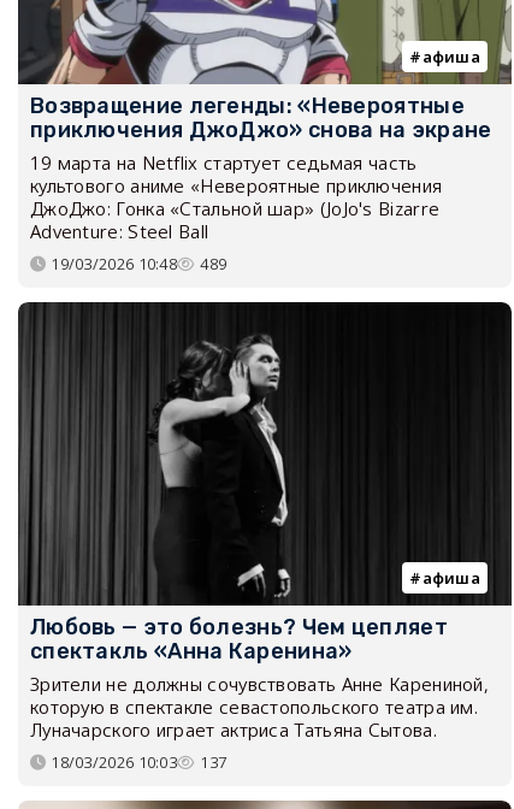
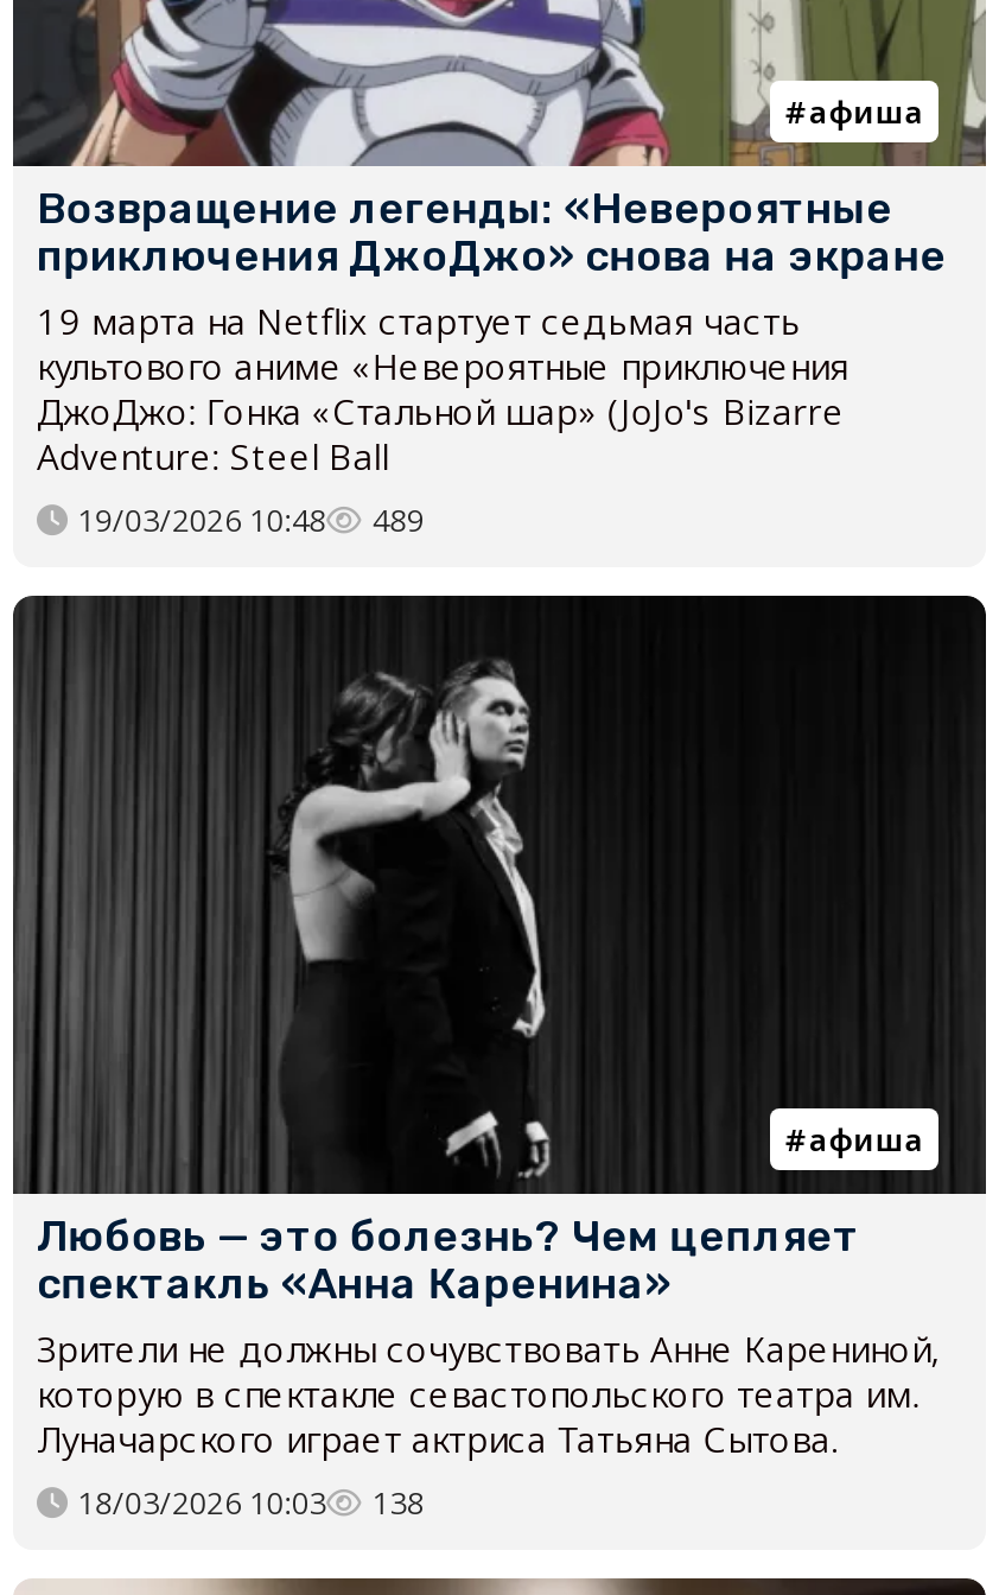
- 18/03/2026 10:03 137
+ 18/03/2026 10:03 138
